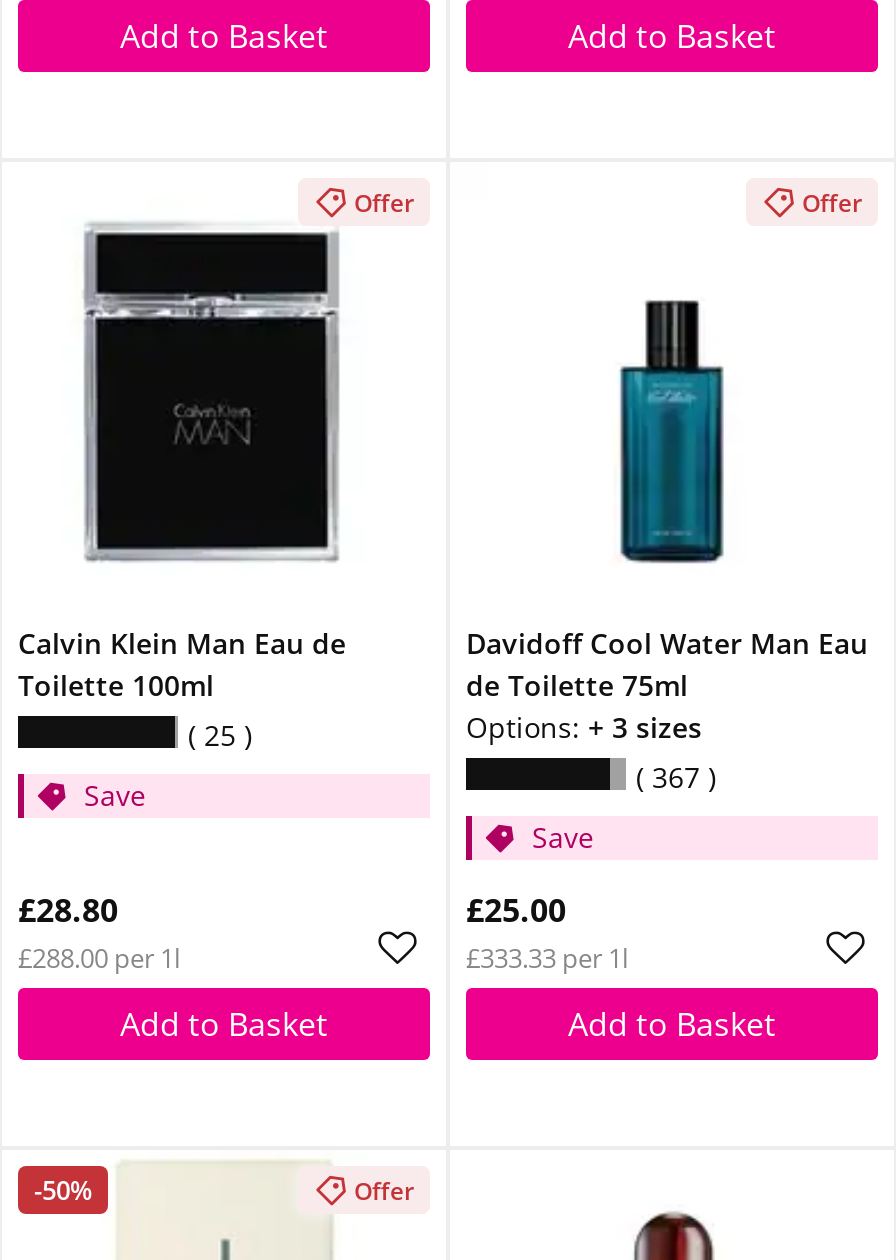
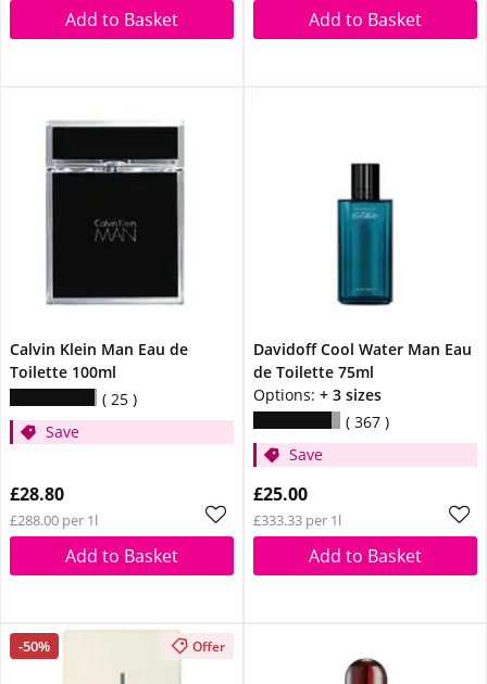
- Offer

- Offer
